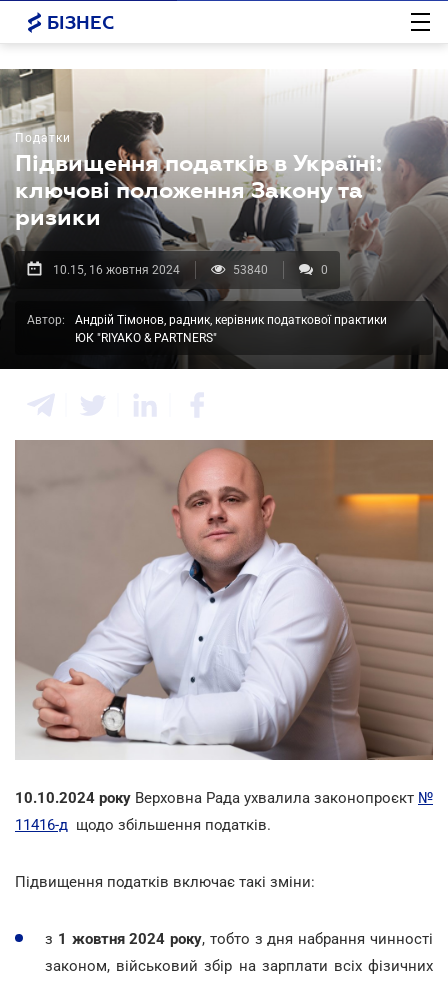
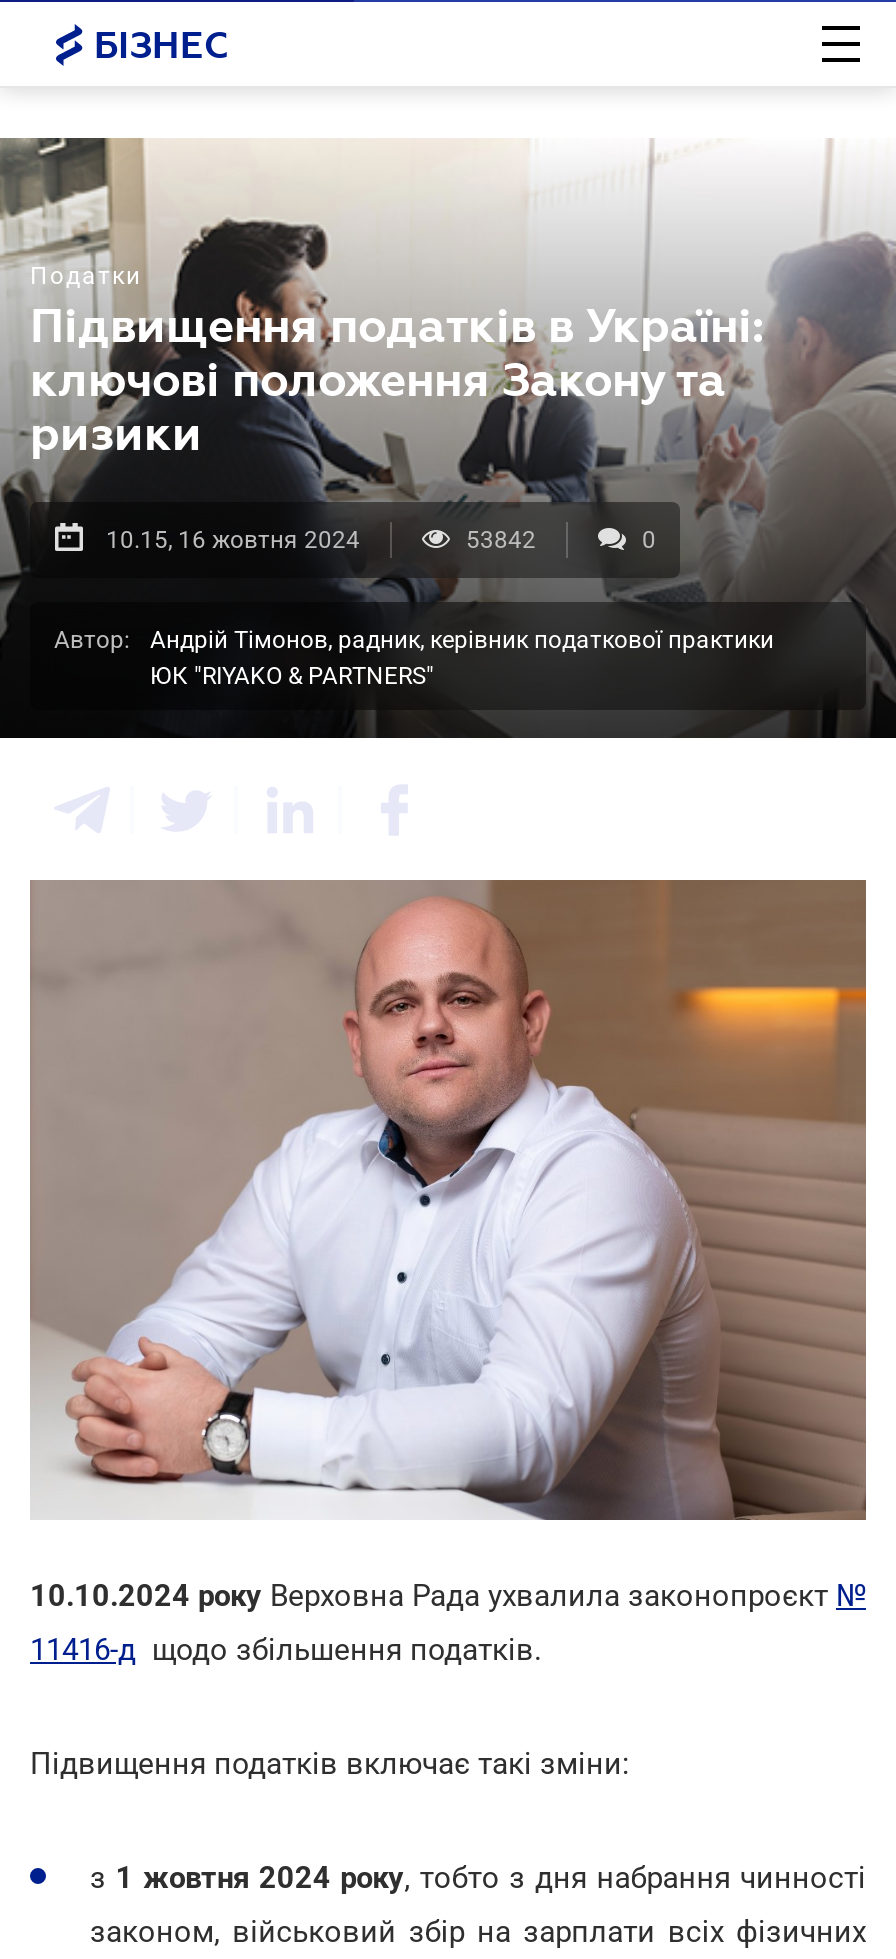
- 53840
+ 53842
